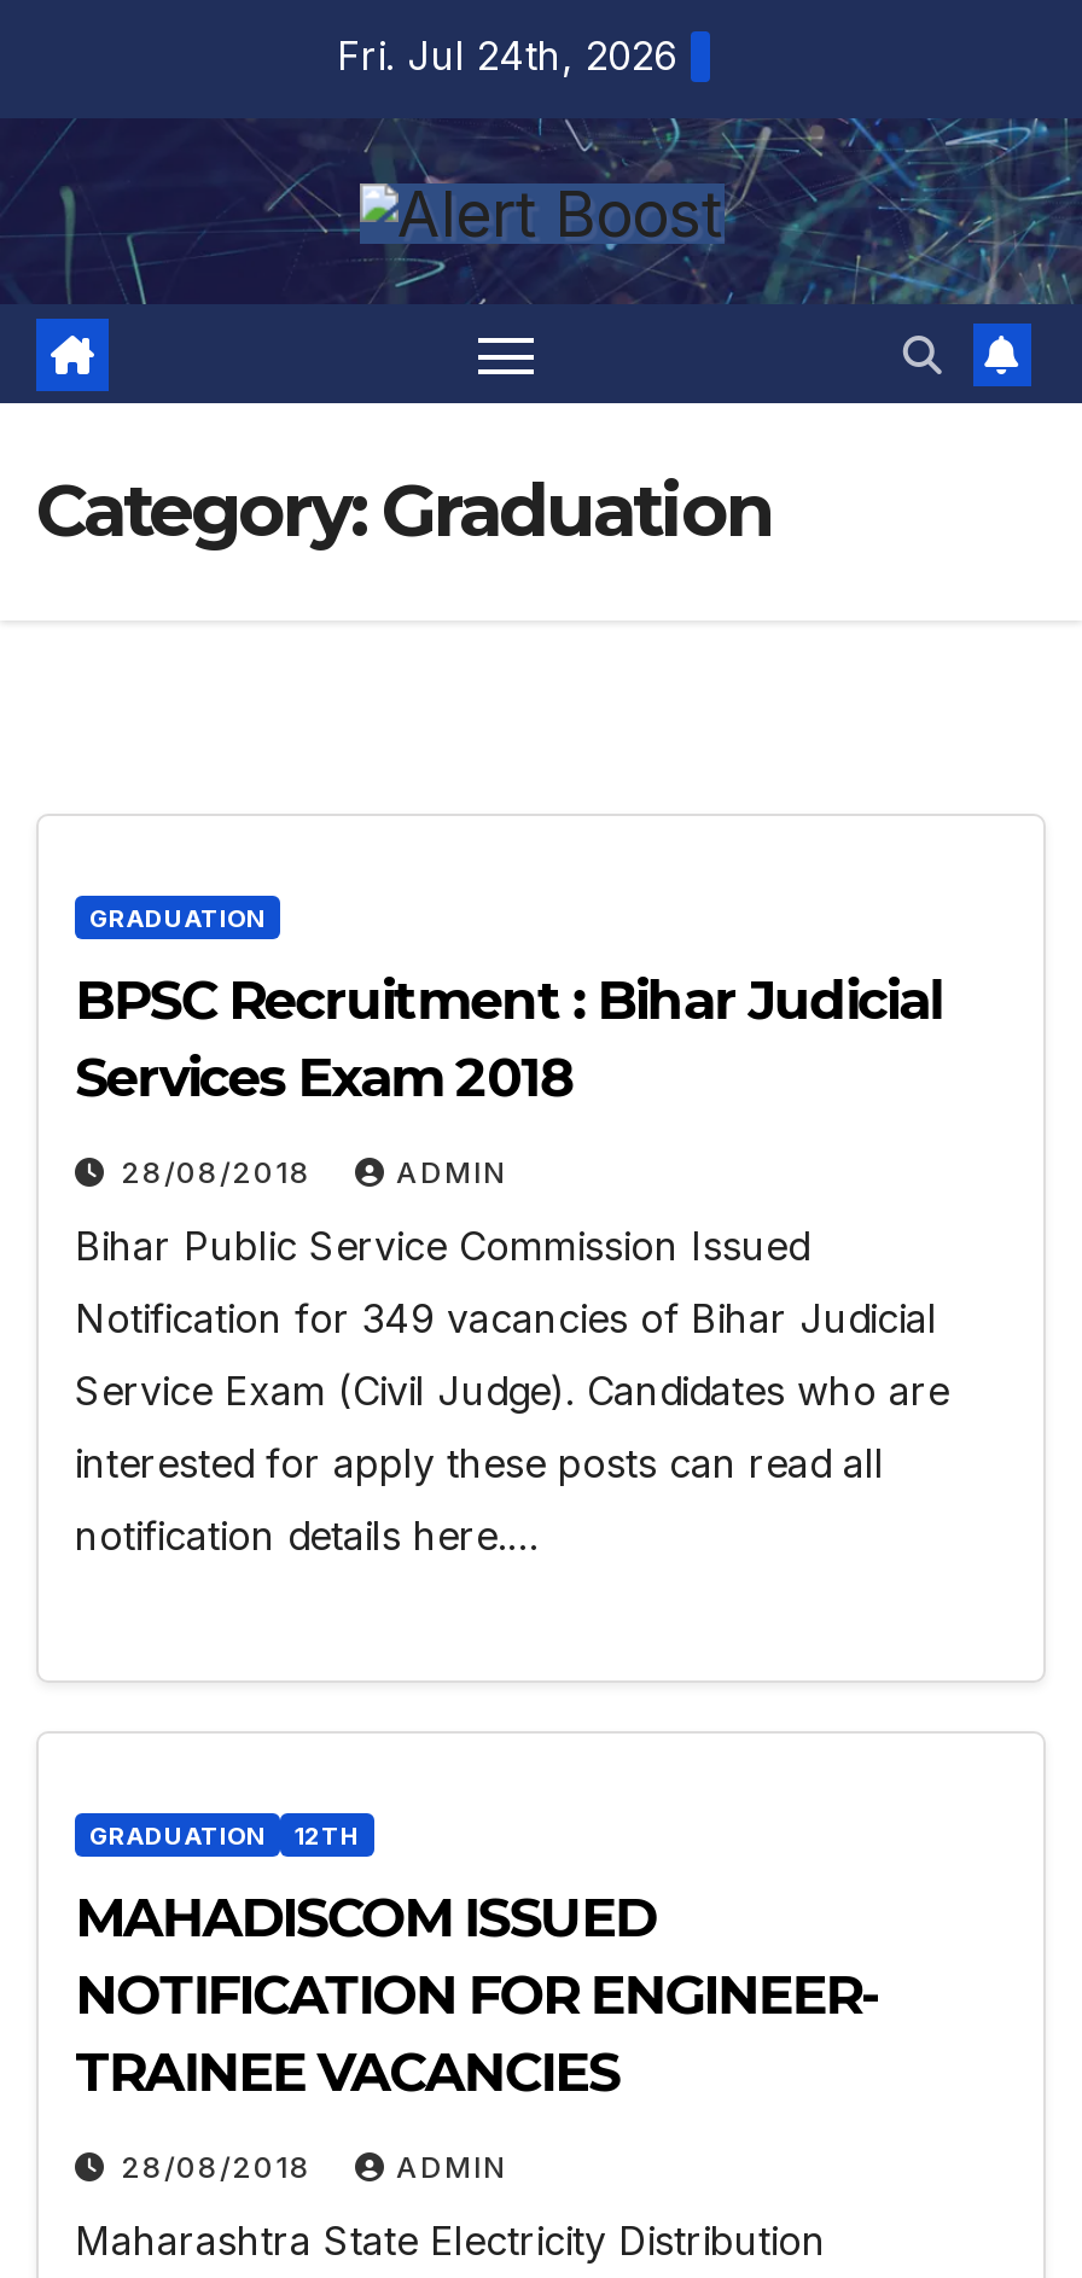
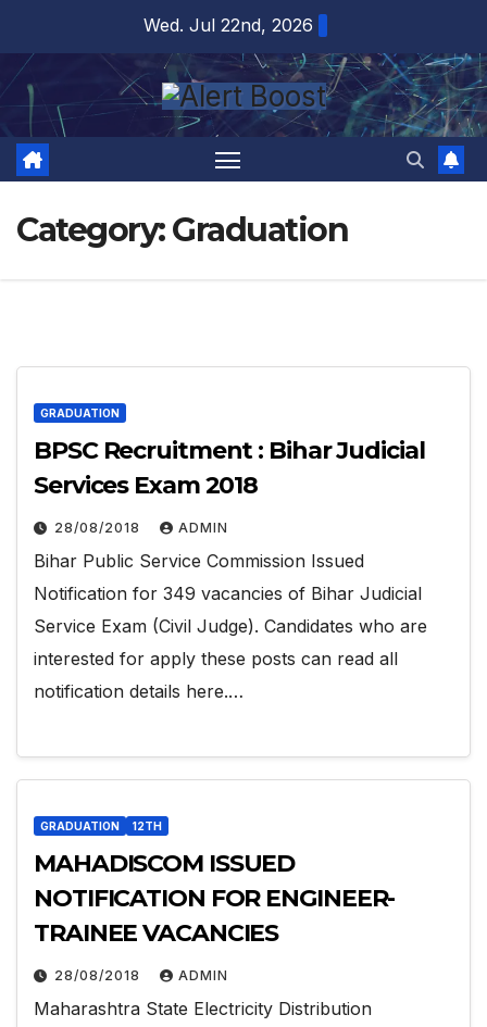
- Fri. Jul 24th, 2026
+ Wed. Jul 22nd, 2026
